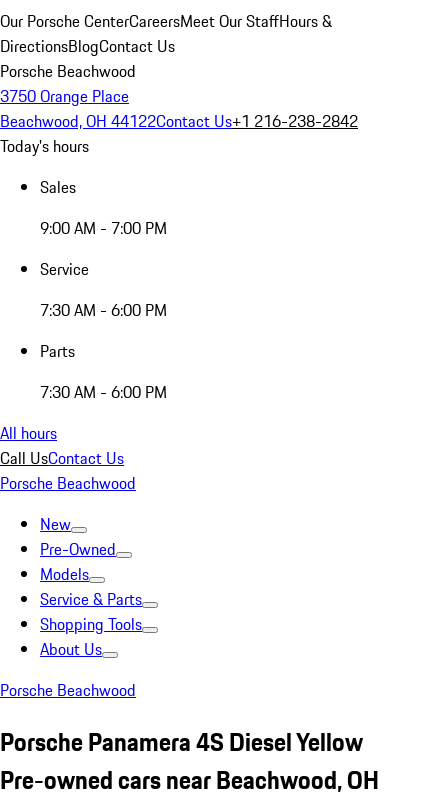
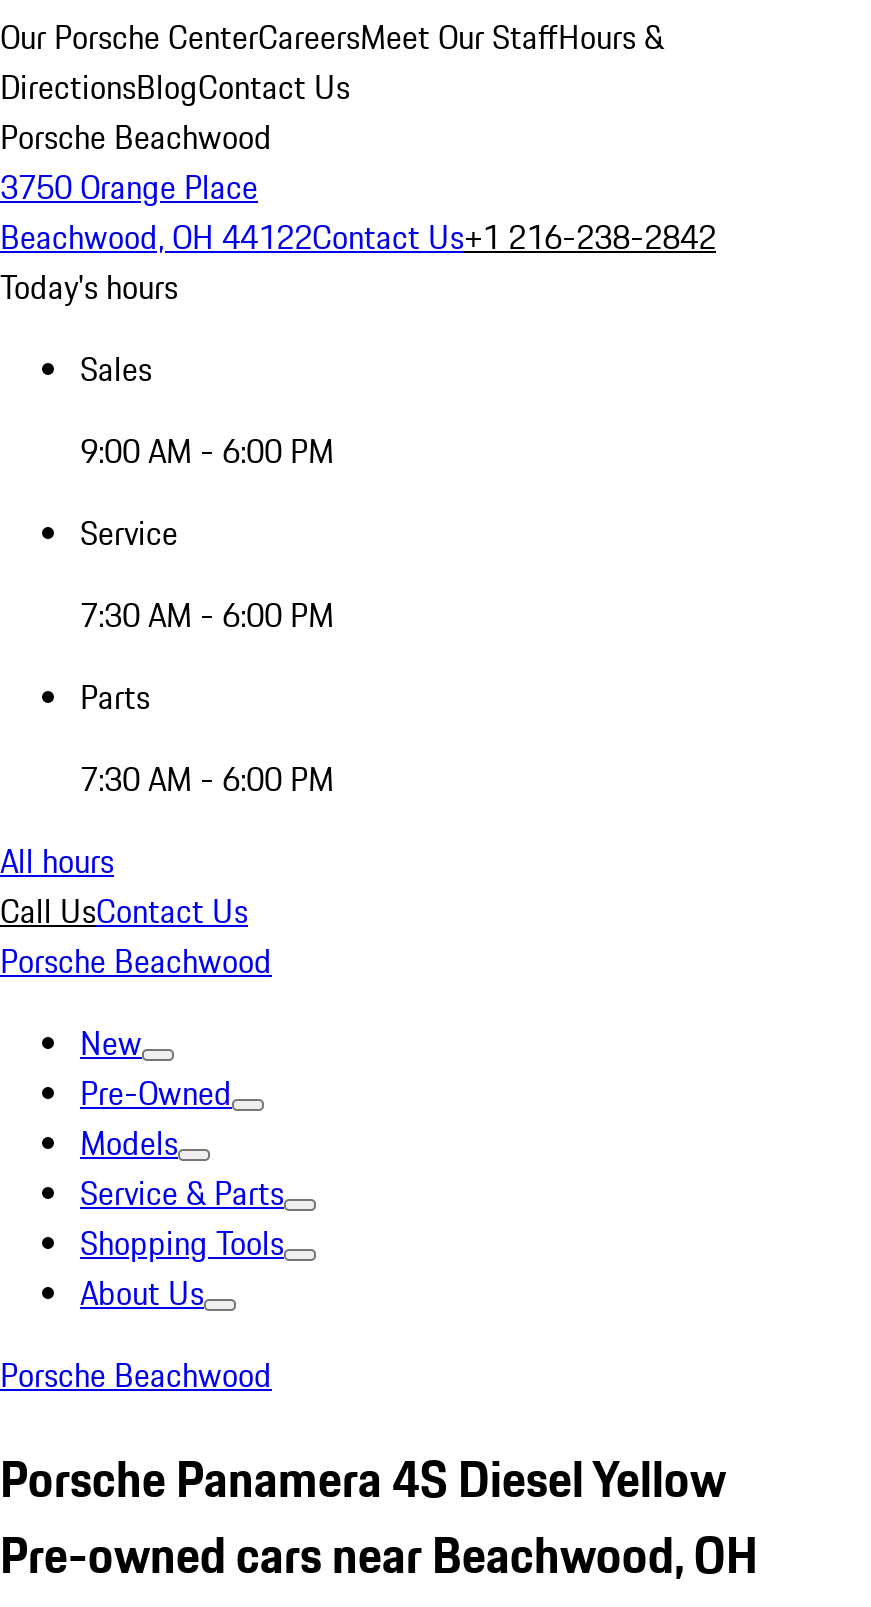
- 9:00 AM - 7:00 PM
+ 9:00 AM - 6:00 PM
